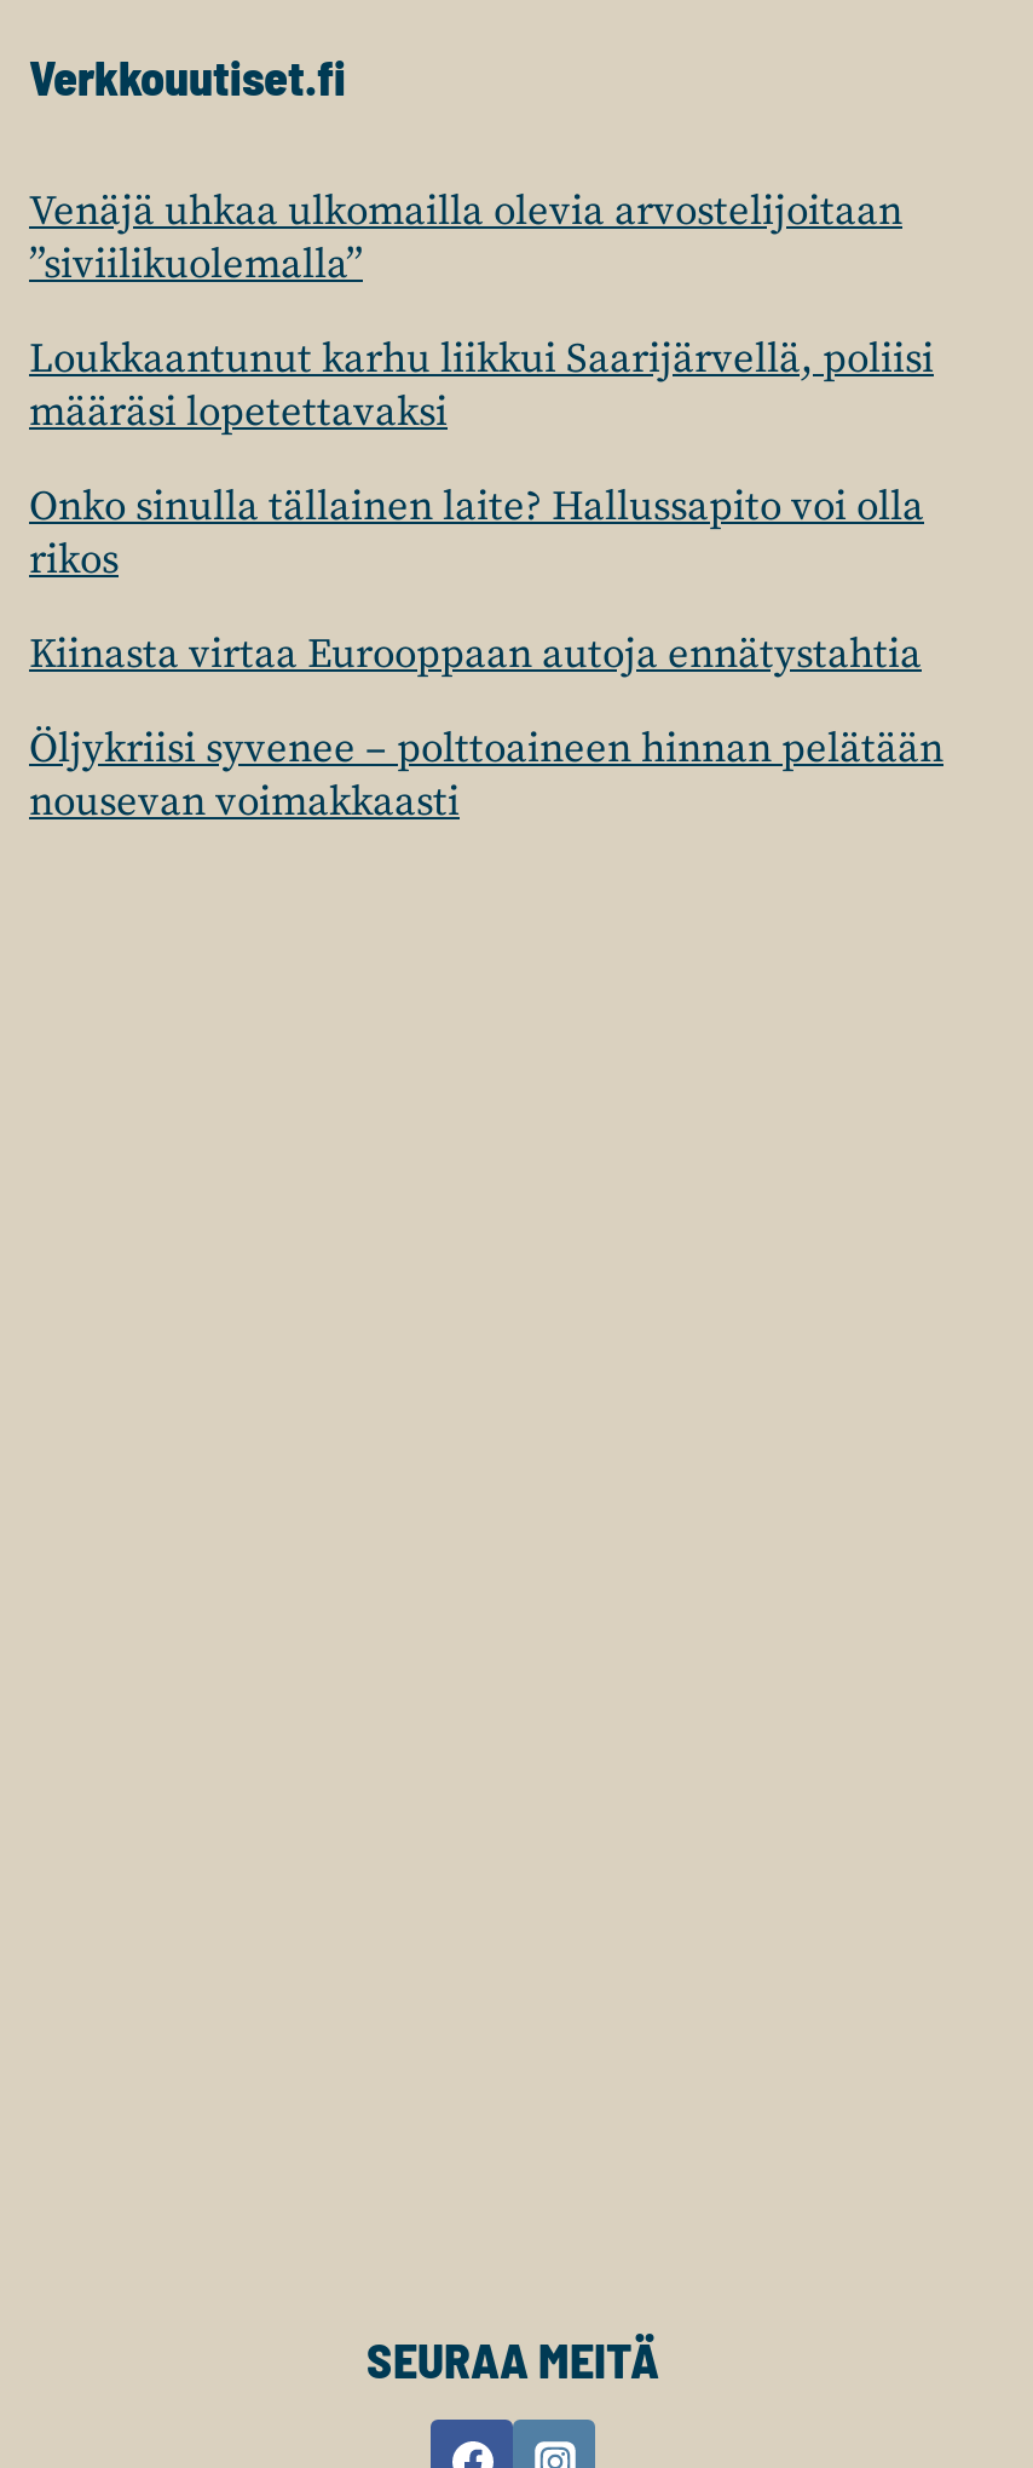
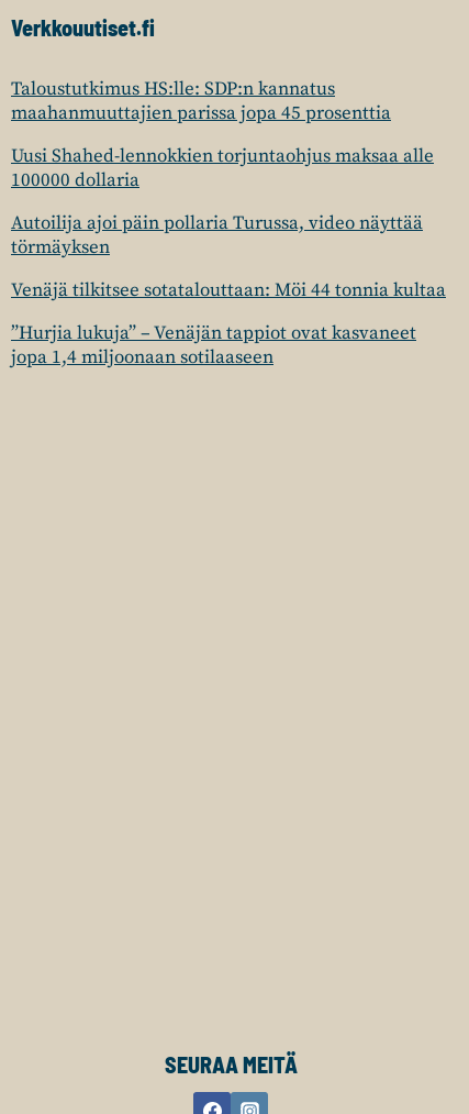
- Venäjä uhkaa ulkomailla olevia arvostelijoitaan
- ”siviilikuolemalla”
+ Taloustutkimus HS:lle: SDP:n kannatus
+ maahanmuuttajien parissa jopa 45 prosenttia

- Loukkaantunut karhu liikkui Saarijärvellä, poliisi
- määräsi lopetettavaksi
+ Uusi Shahed-lennokkien torjuntaohjus maksaa alle
+ 100000 dollaria

- Onko sinulla tällainen laite? Hallussapito voi olla
- rikos
+ Autoilija ajoi päin pollaria Turussa, video näyttää
+ törmäyksen

- Kiinasta virtaa Eurooppaan autoja ennätystahtia
+ Venäjä tilkitsee sotatalouttaan: Möi 44 tonnia kultaa

- Öljykriisi syvenee – polttoaineen hinnan pelätään
- nousevan voimakkaasti
+ ”Hurjia lukuja” – Venäjän tappiot ovat kasvaneet
+ jopa 1,4 miljoonaan sotilaaseen
